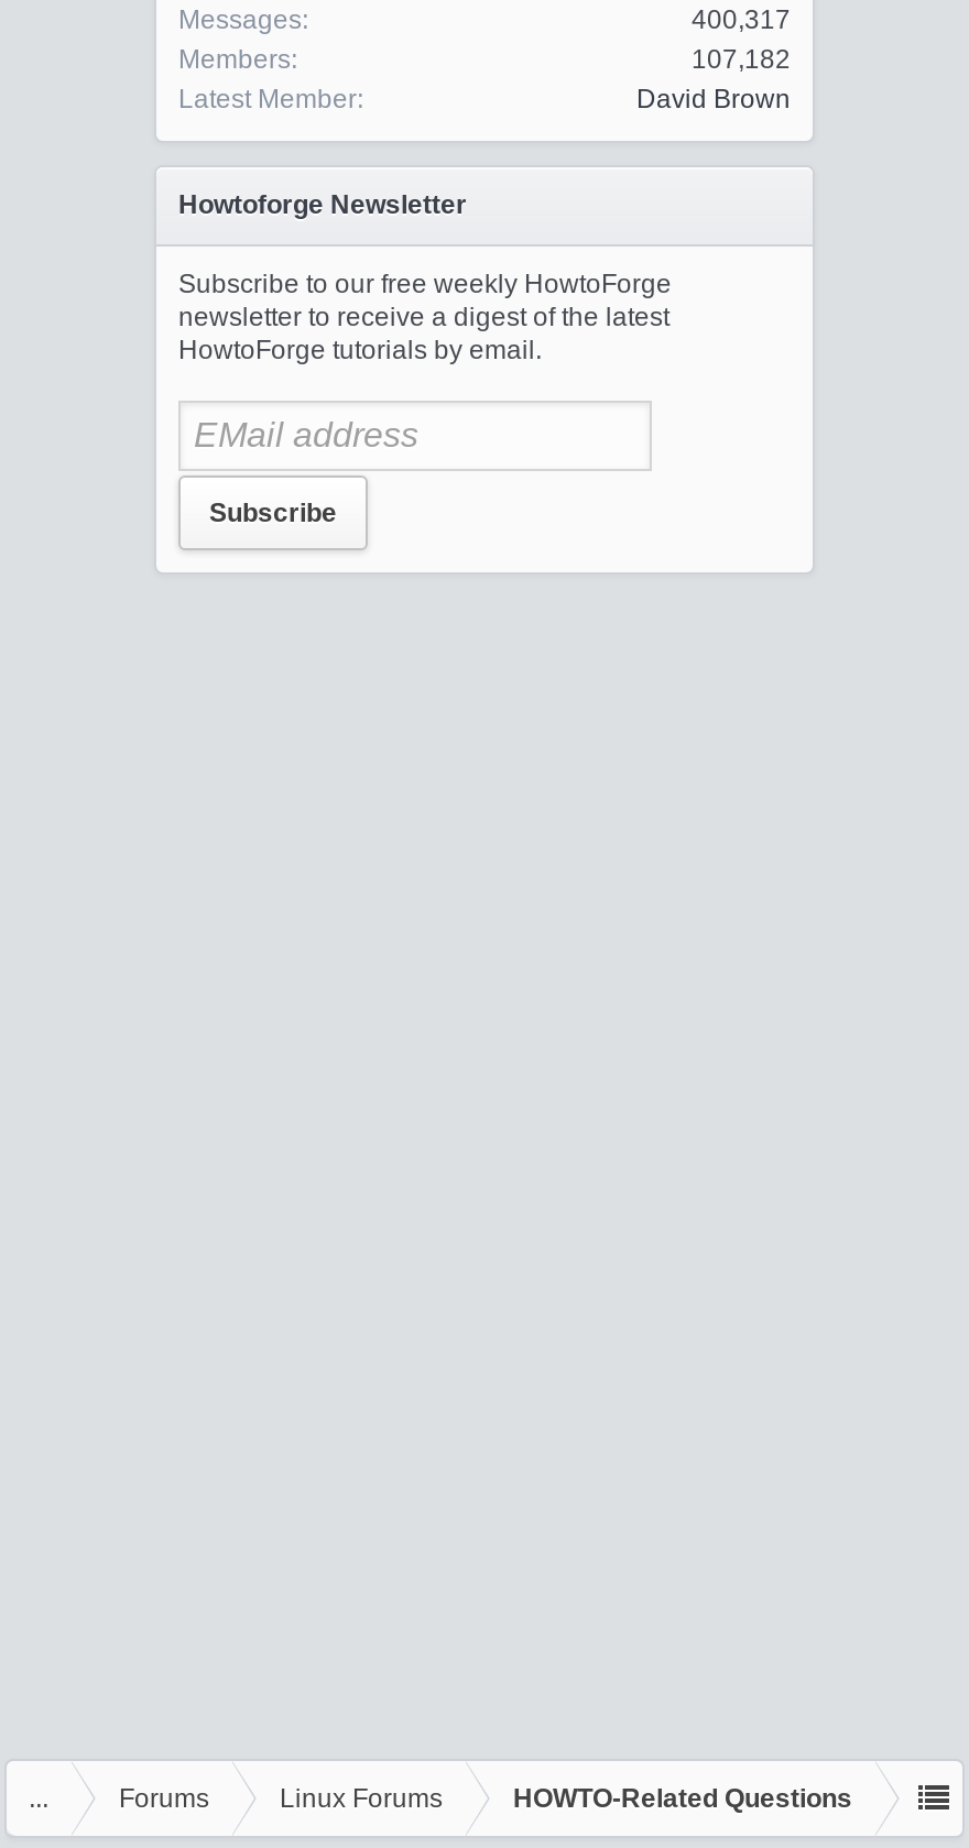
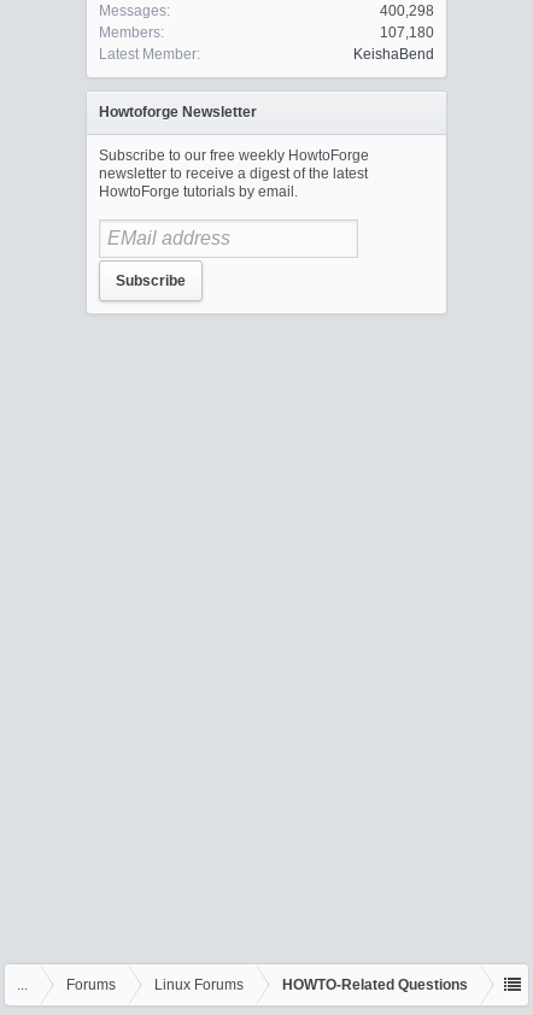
- 400,317
+ 400,298

- 107,182
+ 107,180

- David Brown
+ KeishaBend
